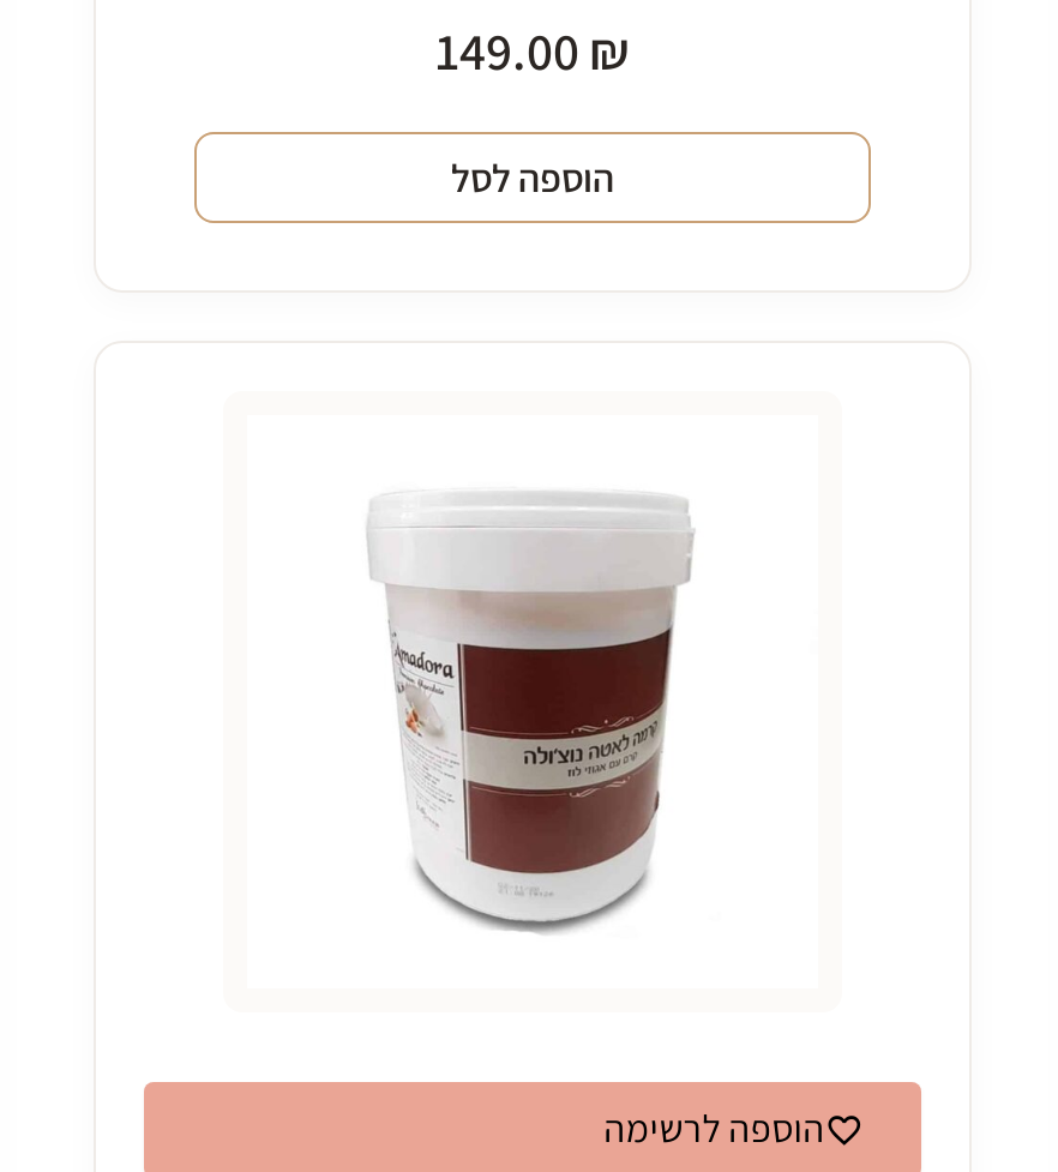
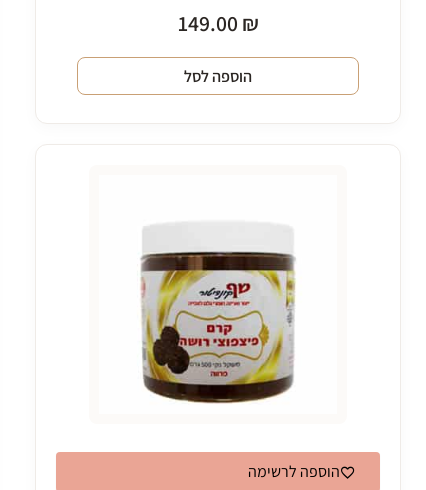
- [image]
+ [image]
